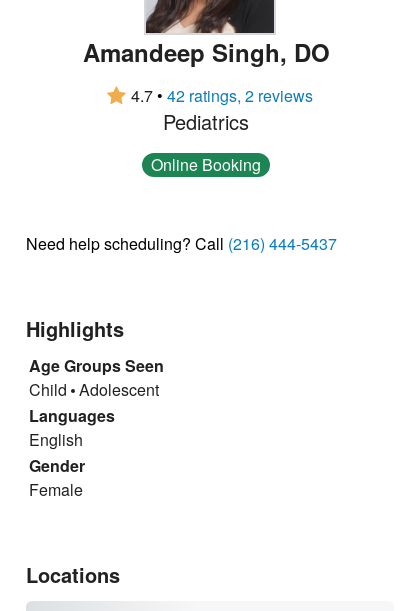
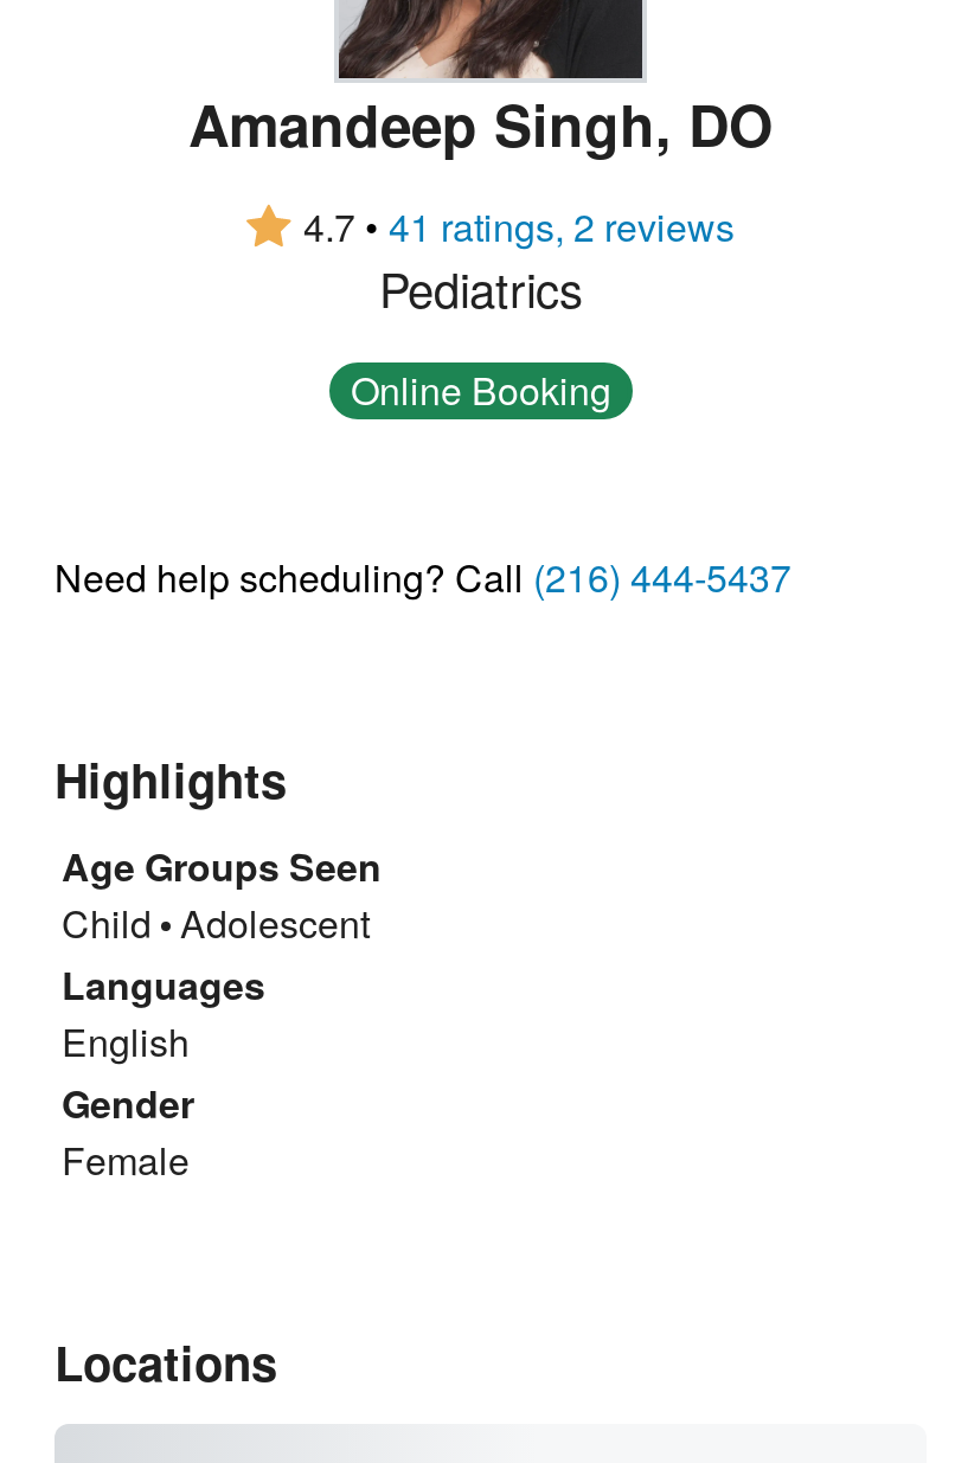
- 4.7 • 42 ratings, 2 reviews
+ 4.7 • 41 ratings, 2 reviews
